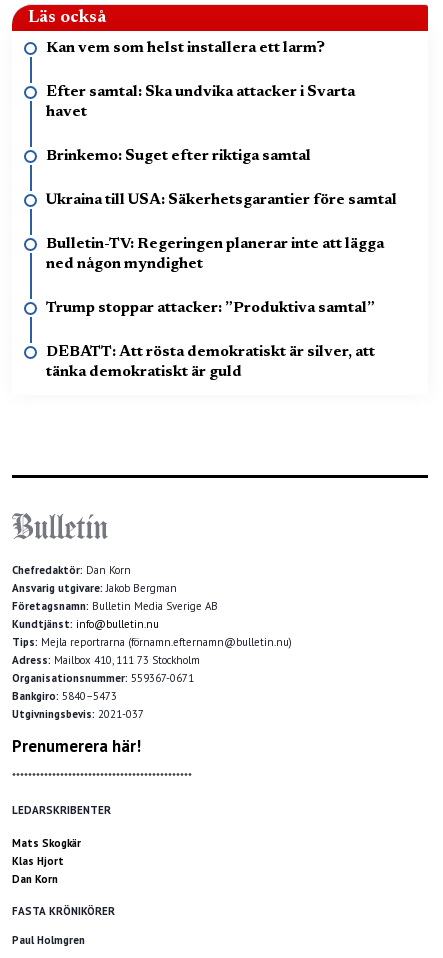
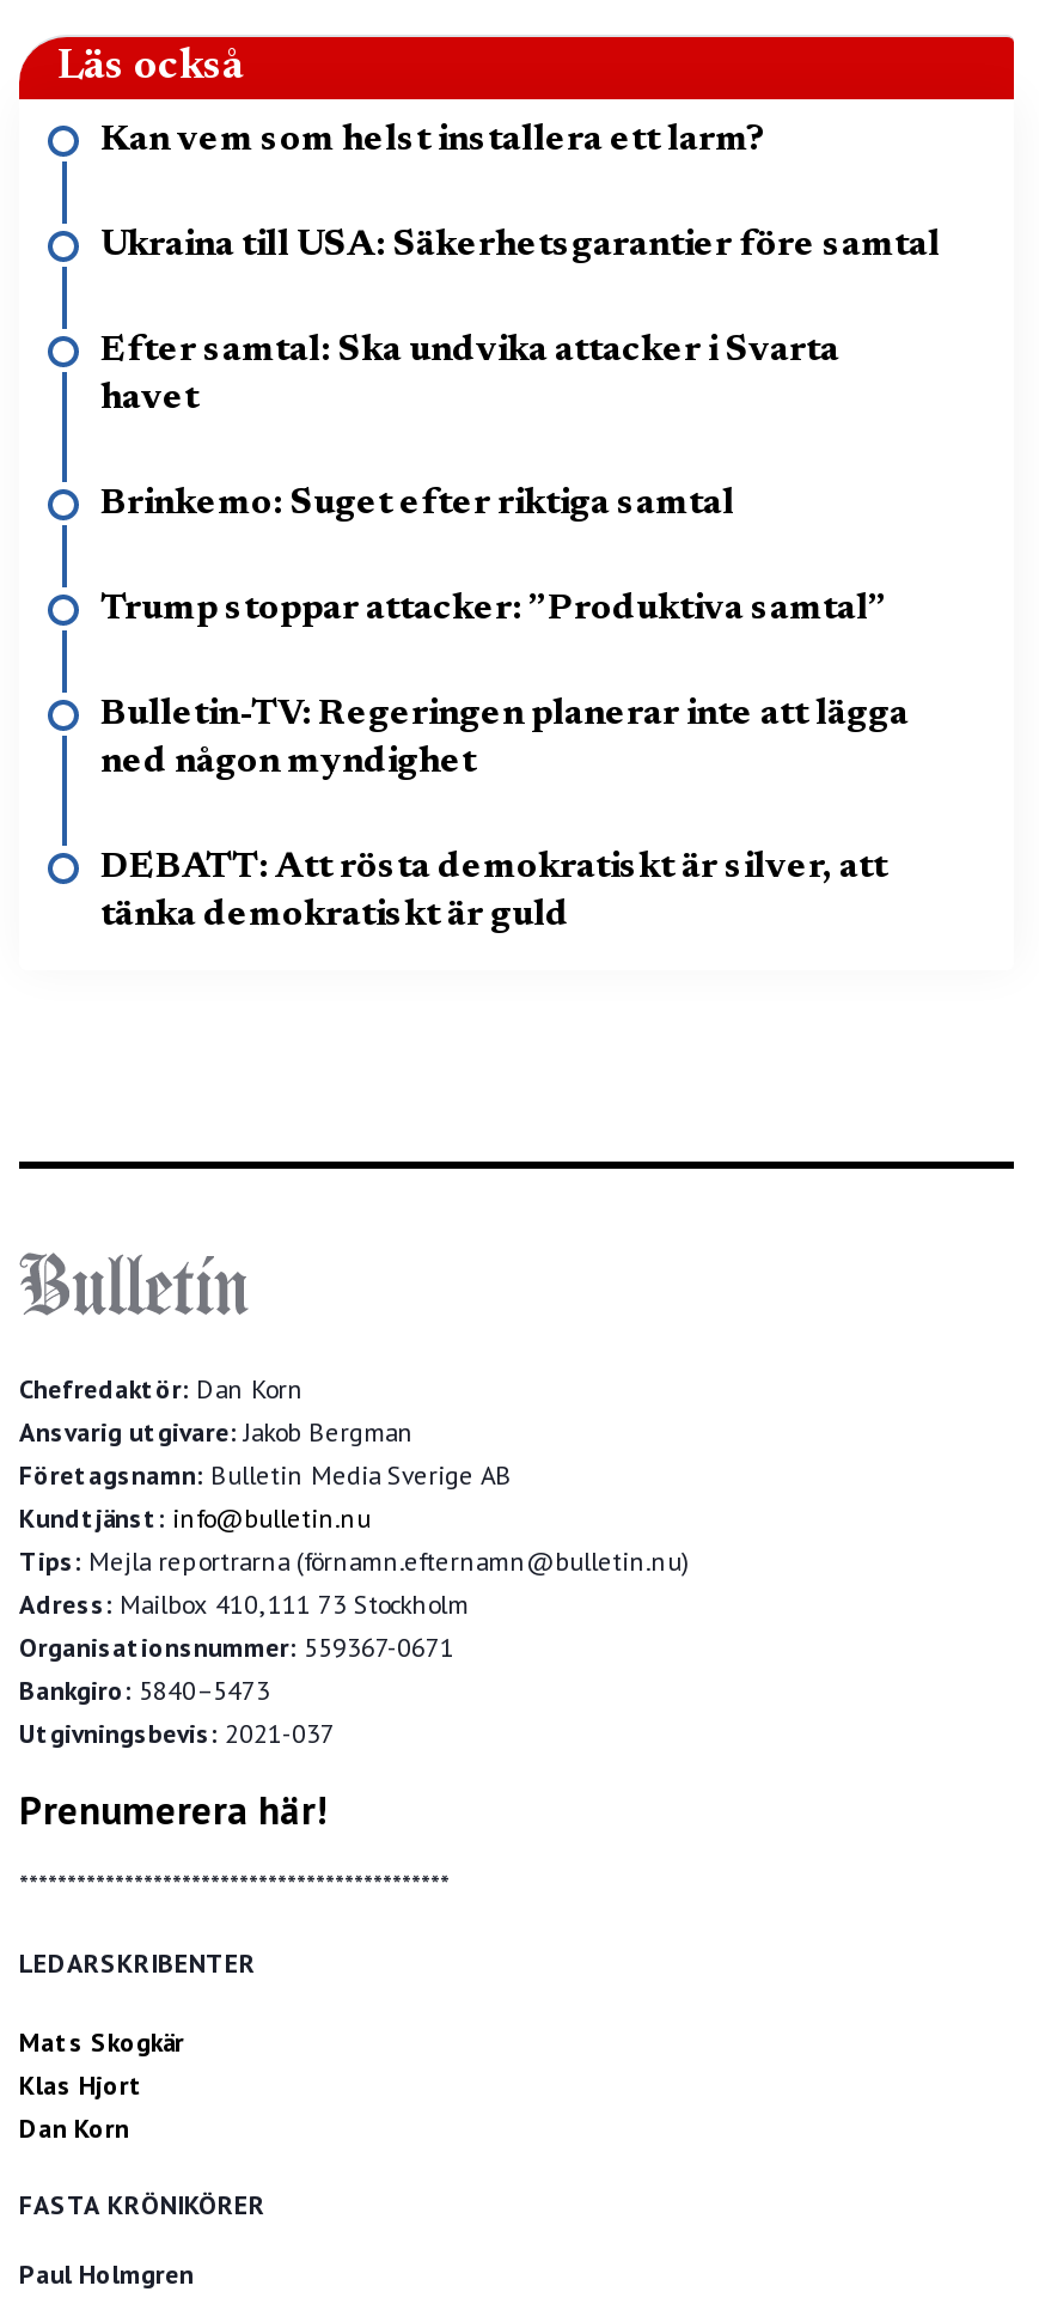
moved down: Efter samtal: Ska undvika attacker i Svarta | havet | Brinkemo: Suget efter riktiga samtal

moved up: Ukraina till USA: Säkerhetsgarantier före samtal

moved down: Bulletin-TV: Regeringen planerar inte att lägga | ned någon myndighet

moved up: Trump stoppar attacker: ”Produktiva samtal”
